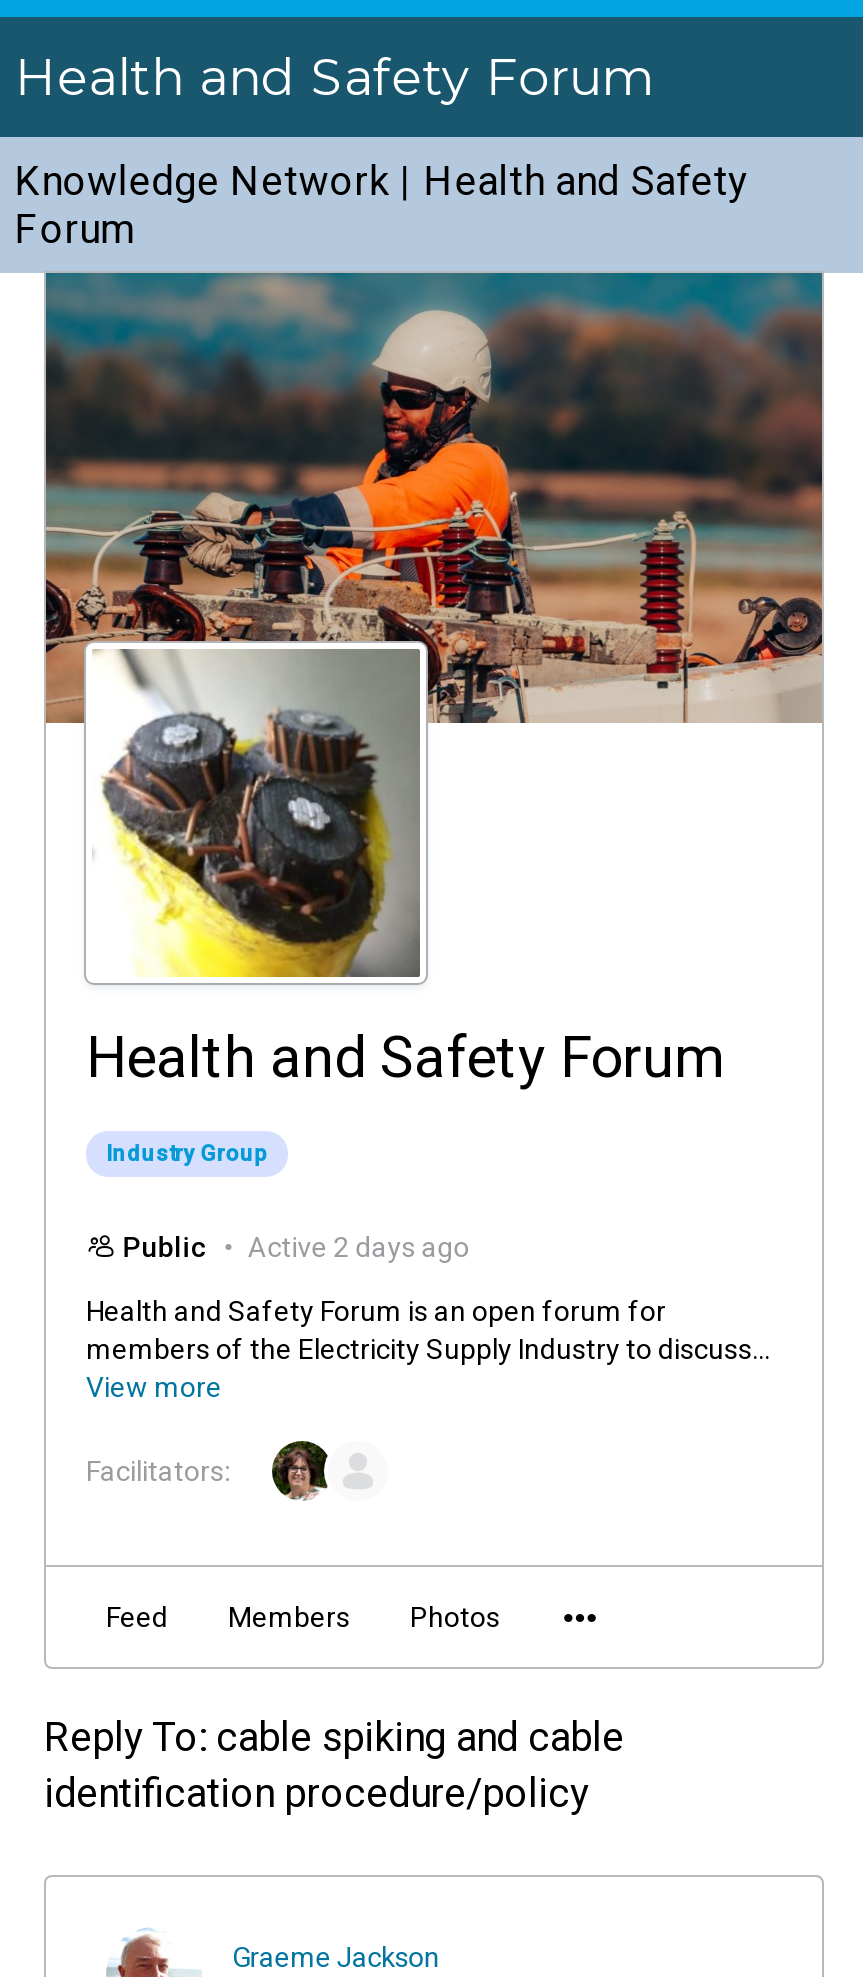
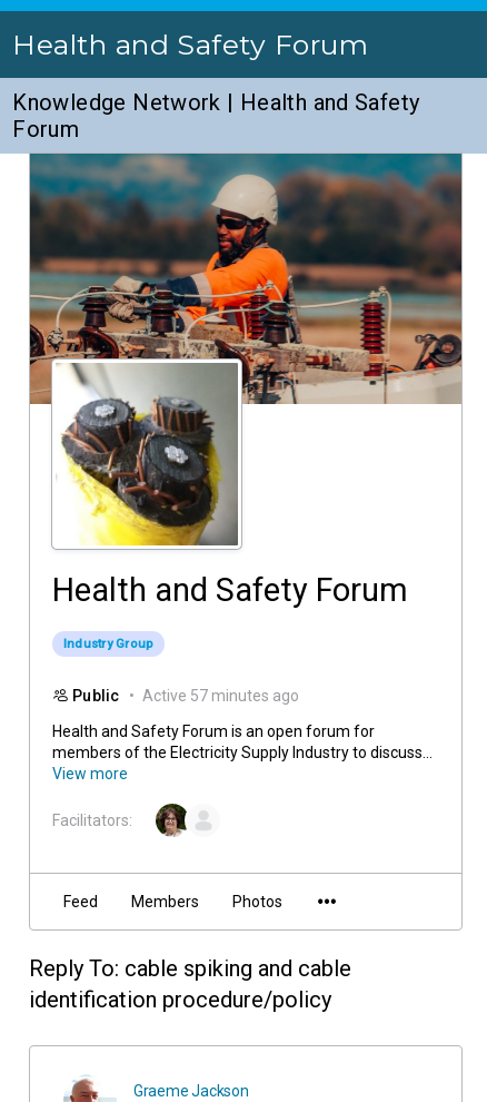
- Active 2 days ago
+ Active 57 minutes ago
